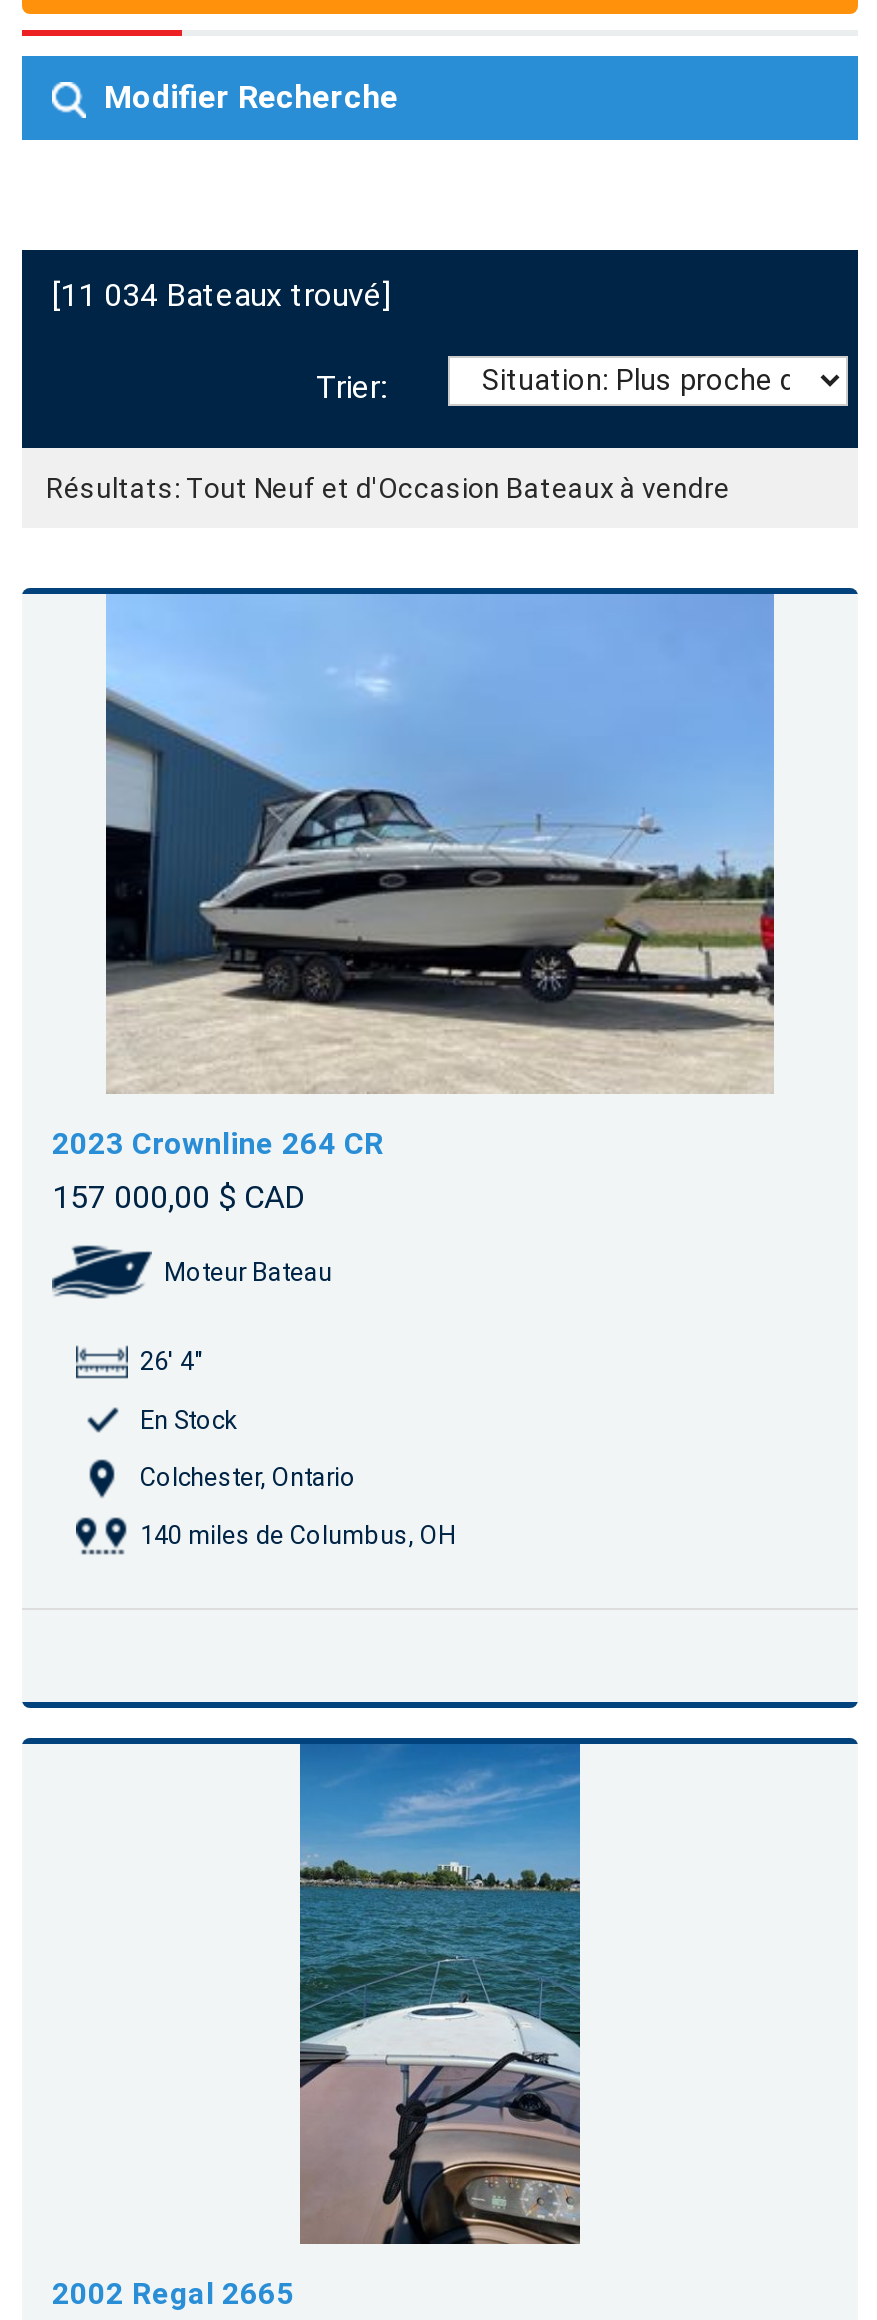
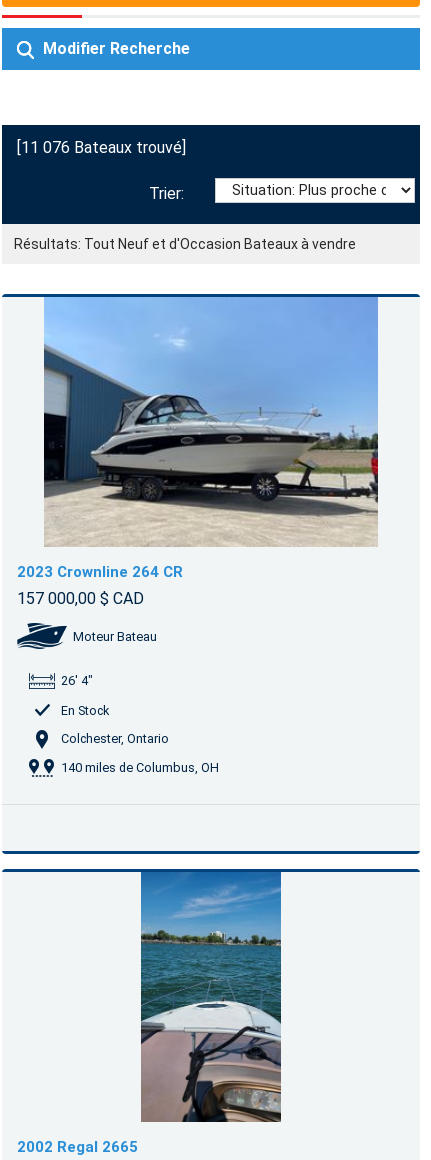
- [11 034 Bateaux trouvé]
+ [11 076 Bateaux trouvé]
